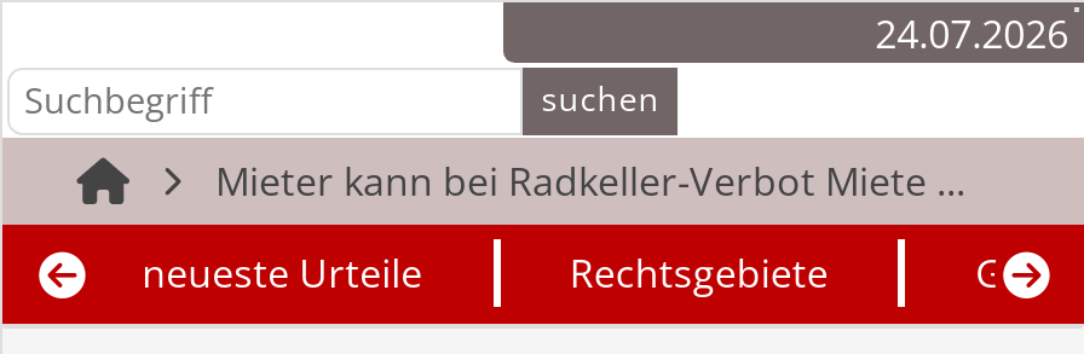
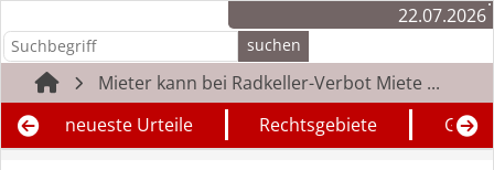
- 24.07.2026
+ 22.07.2026
